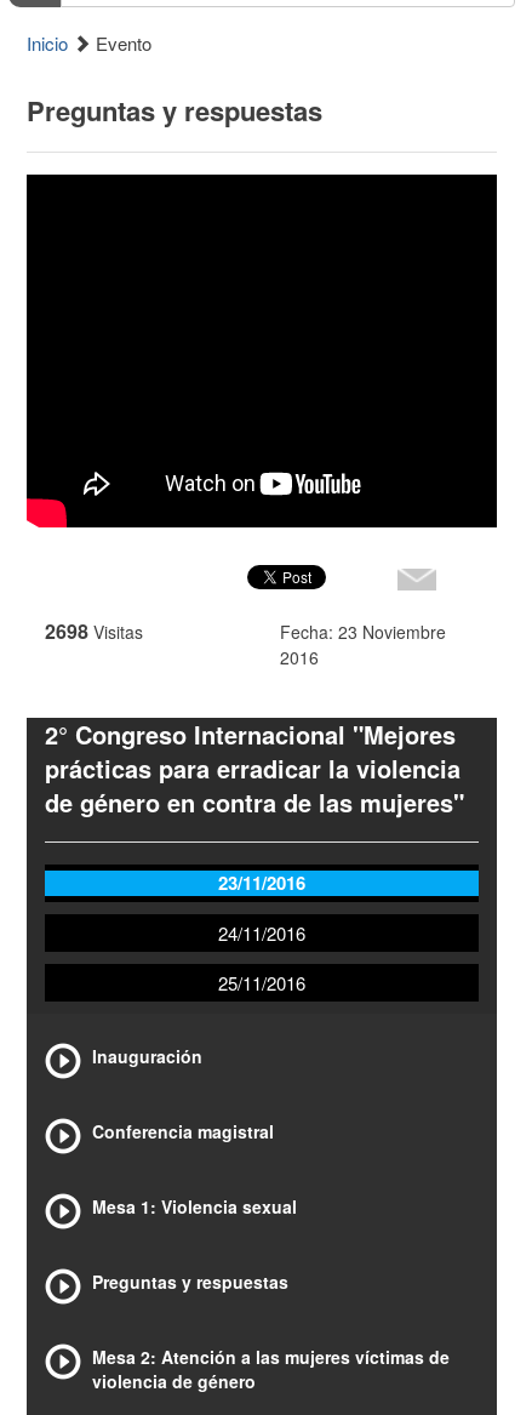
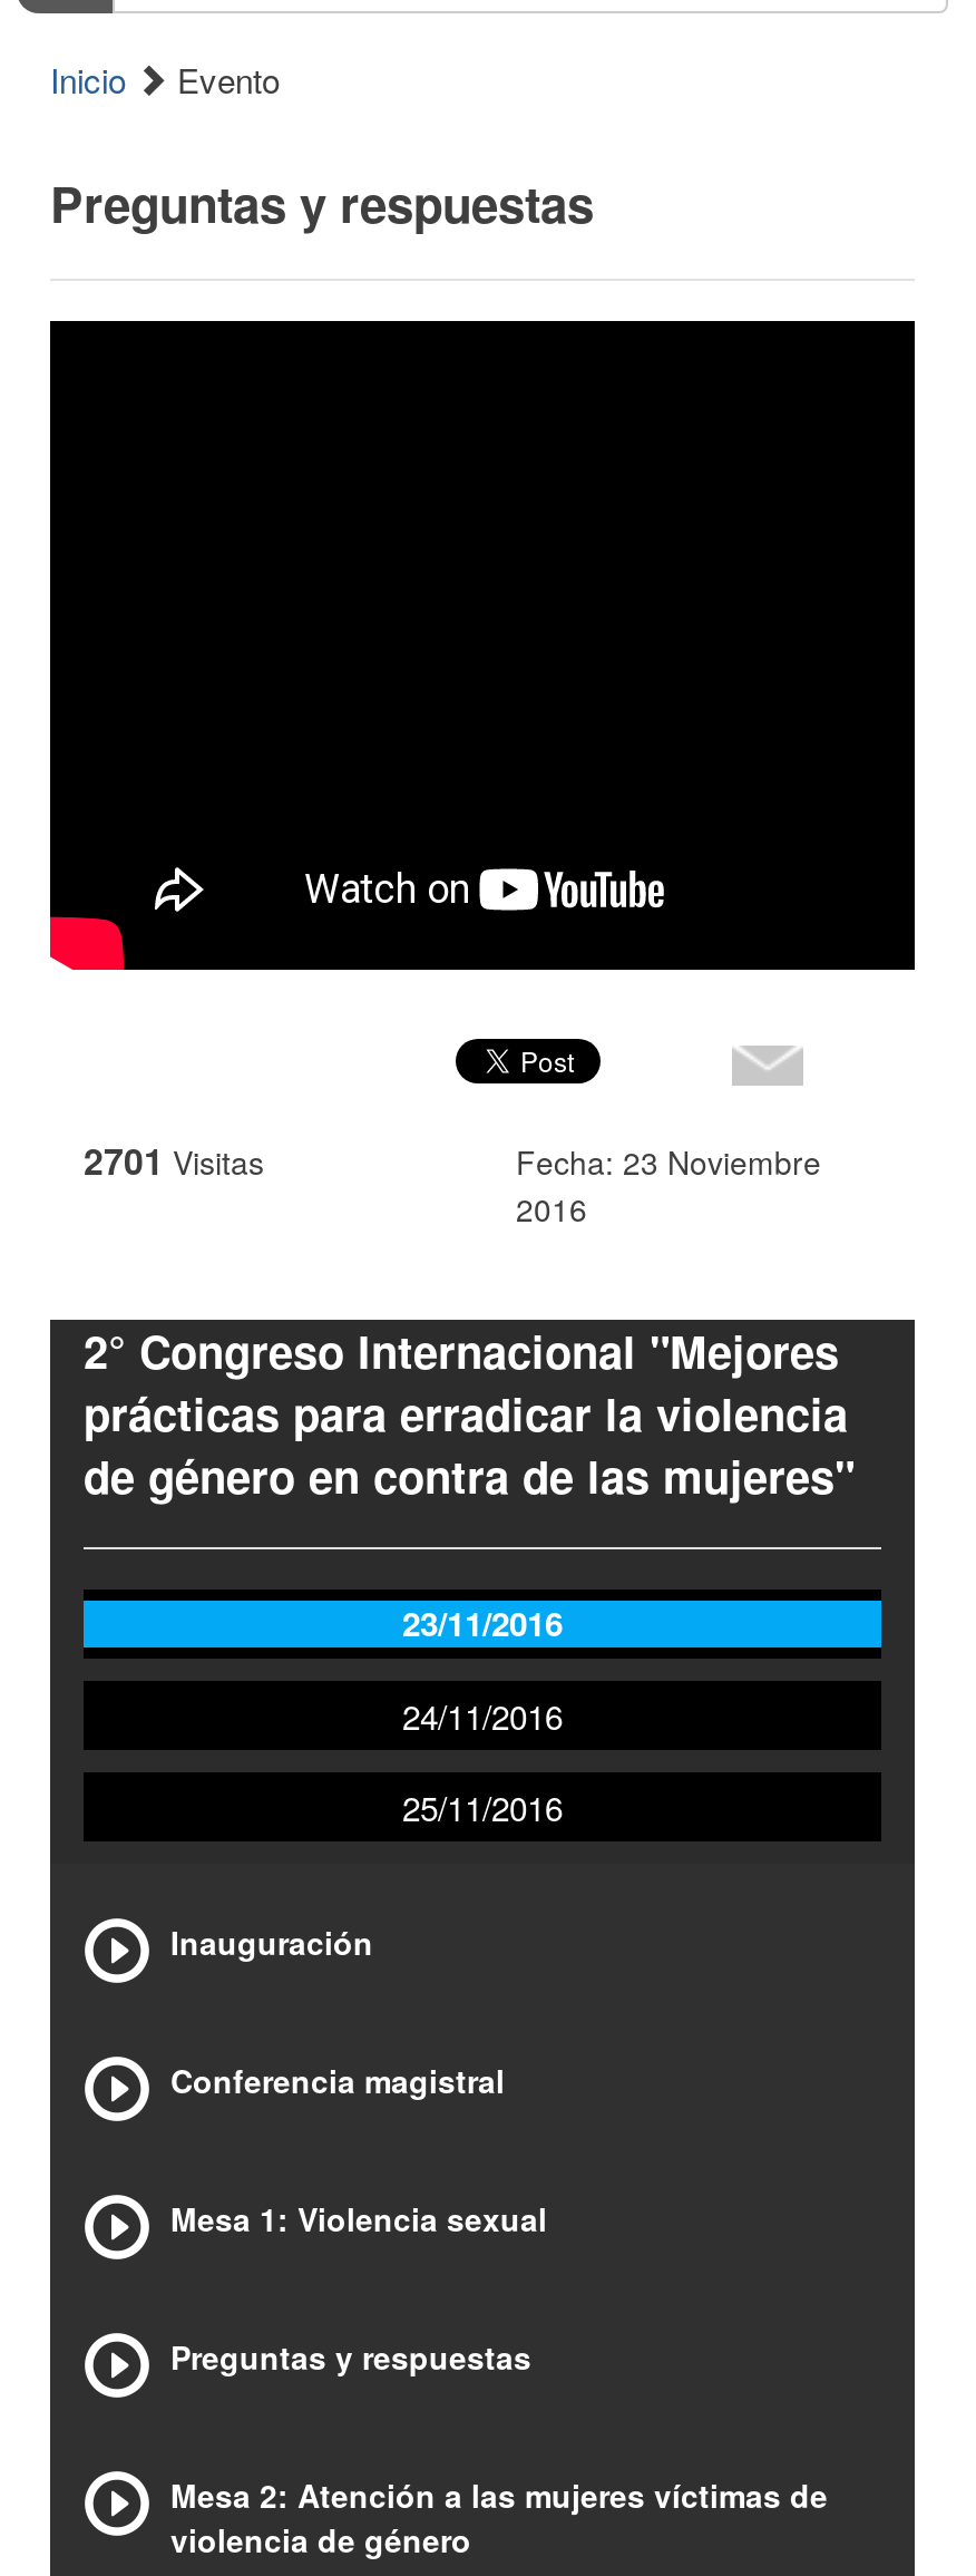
- 2698 Visitas
+ 2701 Visitas
